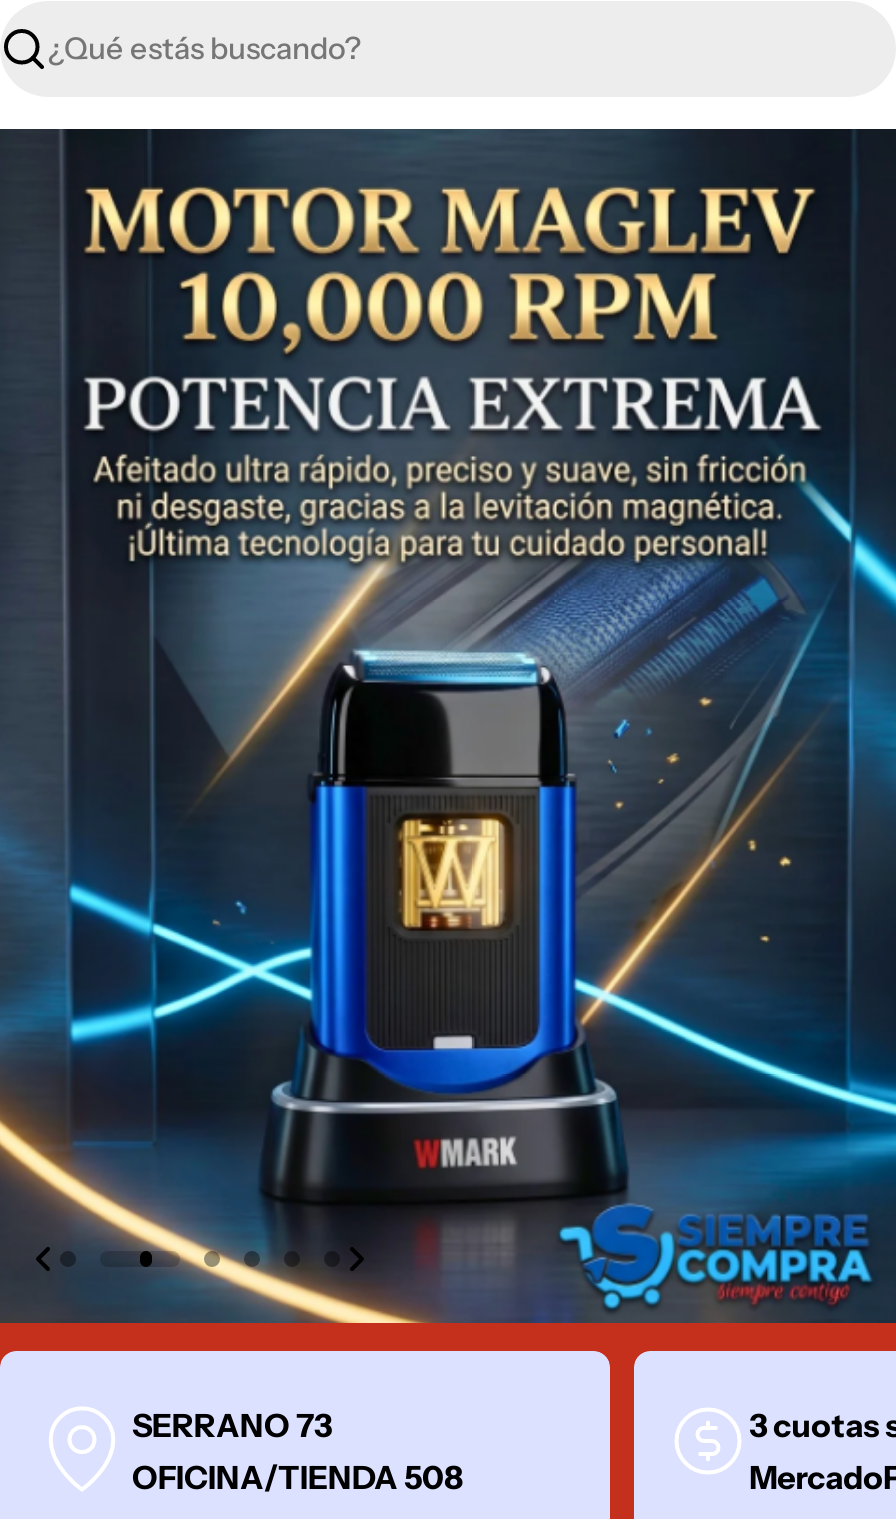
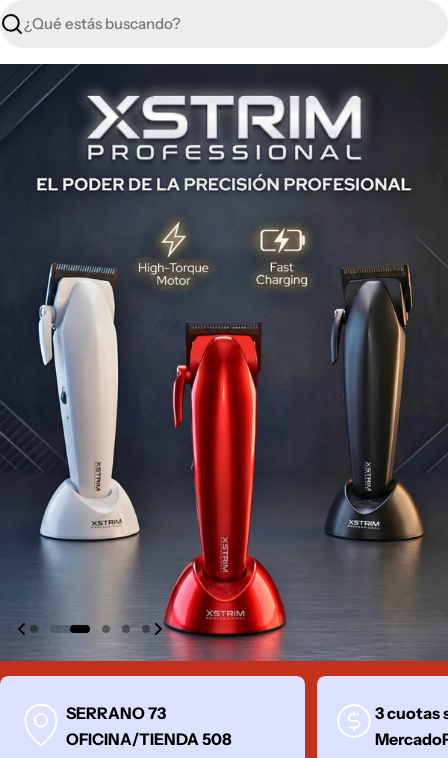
- [image]
+ [image]
